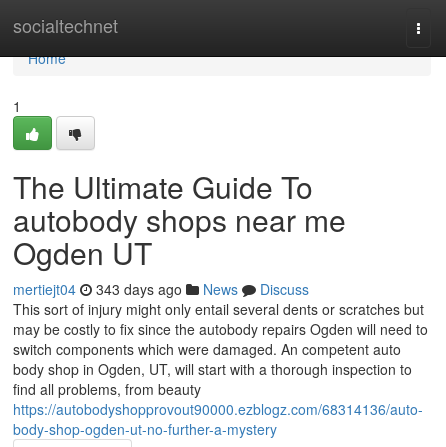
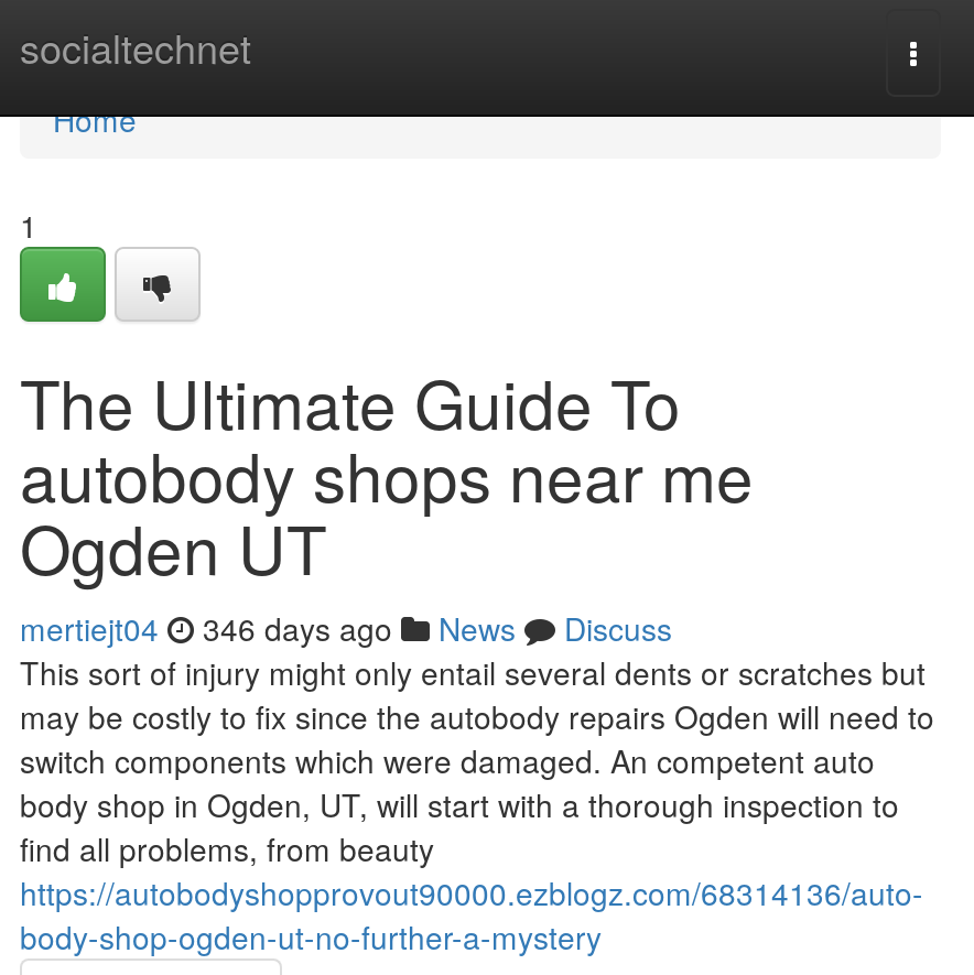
- mertiejt04 343 days ago News Discuss
+ mertiejt04 346 days ago News Discuss
